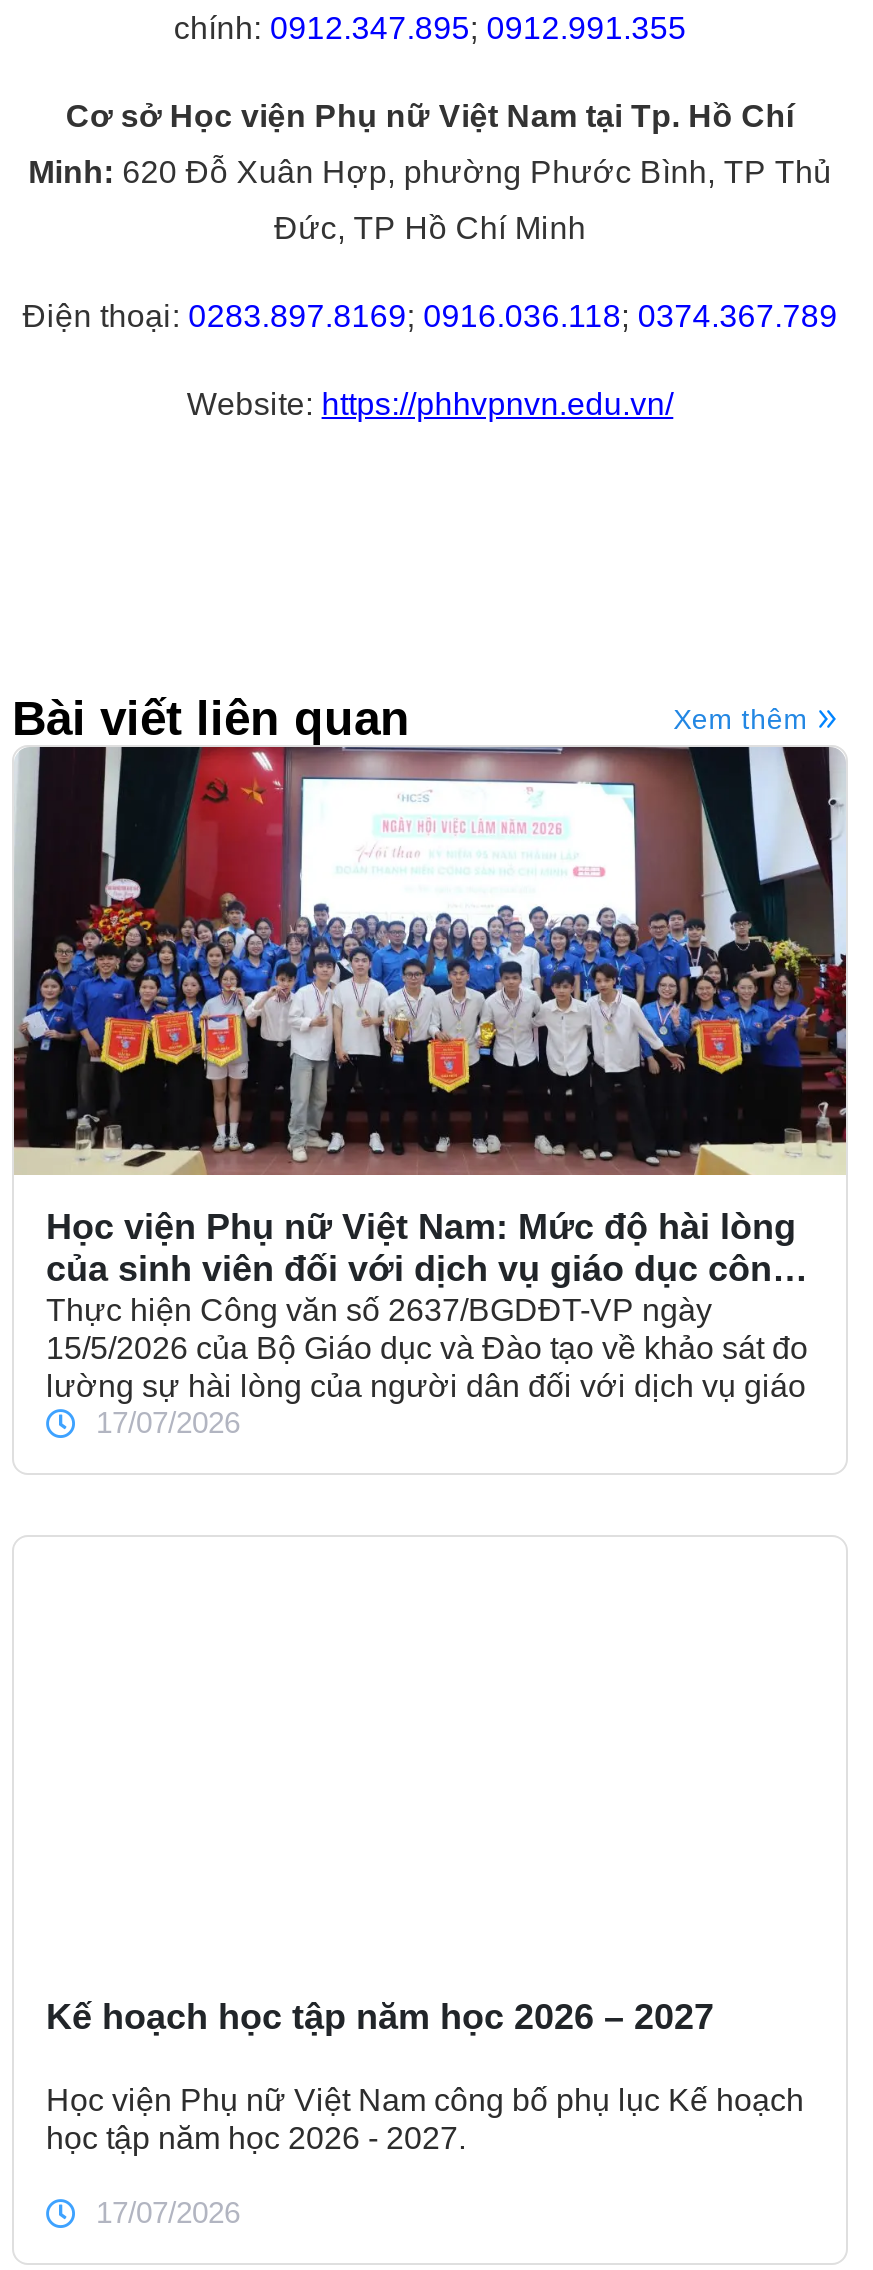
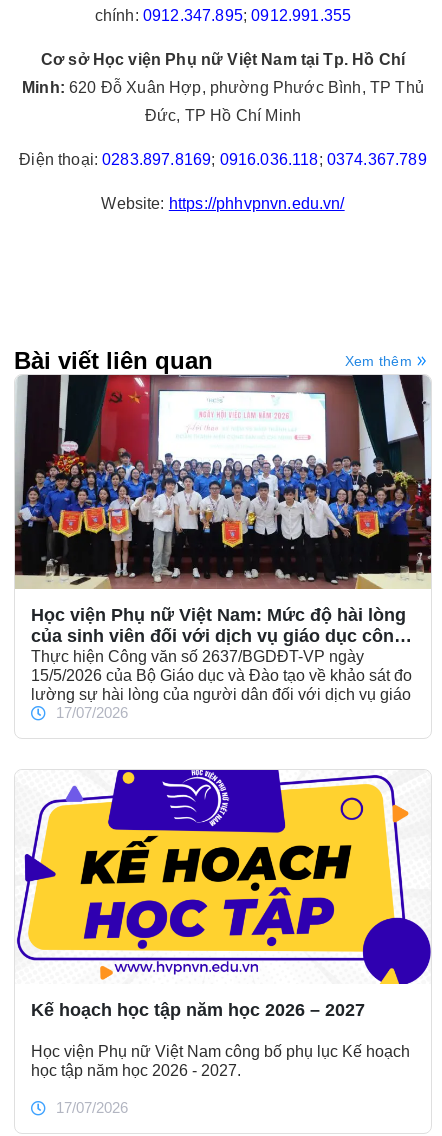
+ [image]
